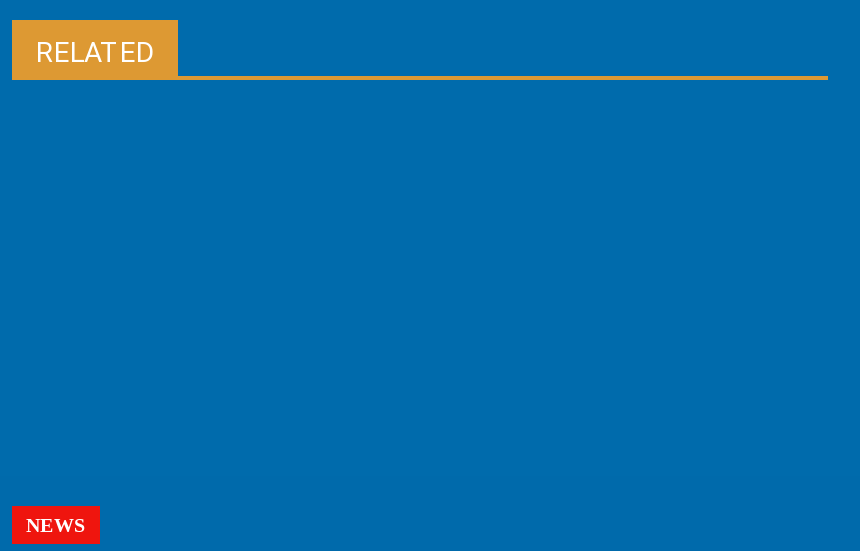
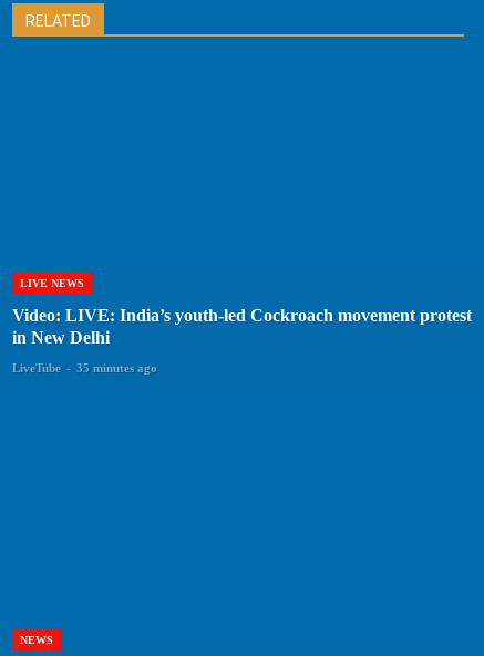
+ LIVE NEWS
+ Video: LIVE: India’s youth-led Cockroach movement protest
+ in New Delhi
+ LiveTube - 35 minutes ago
